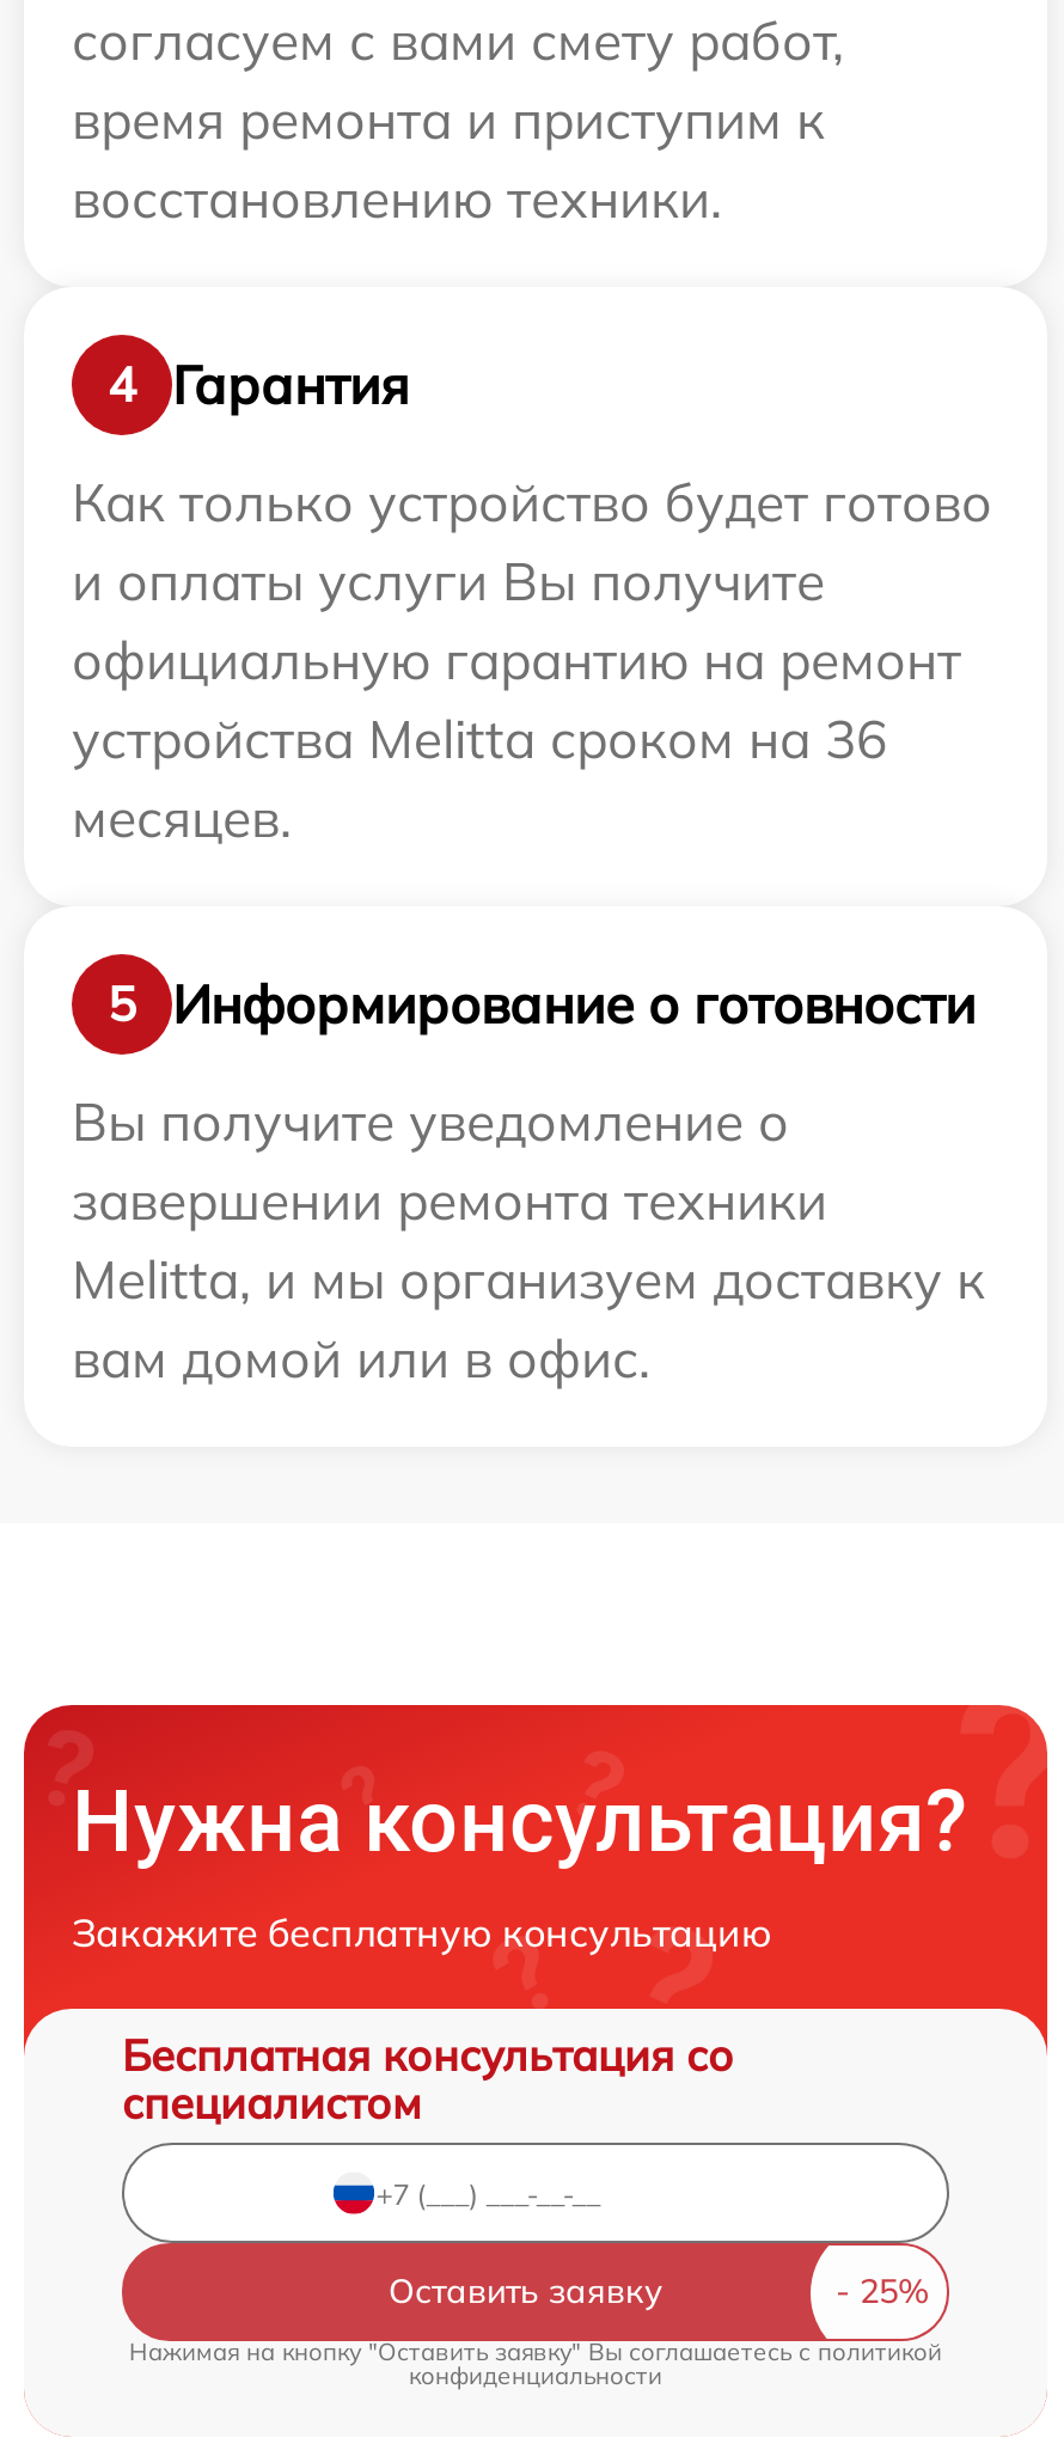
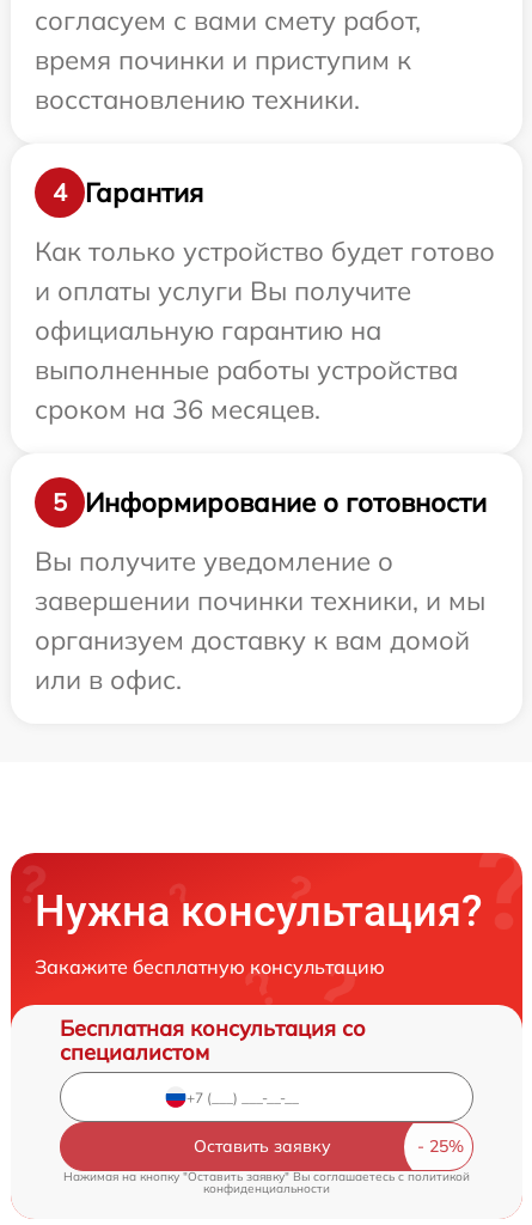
- время ремонта и приступим к
+ время починки и приступим к

- официальную гарантию на ремонт
- устройства Melitta сроком на 36
- месяцев.
+ официальную гарантию на
+ выполненные работы устройства
+ сроком на 36 месяцев.

- завершении ремонта техники
- Melitta, и мы организуем доставку к
- вам домой или в офис.
+ завершении починки техники, и мы
+ организуем доставку к вам домой
+ или в офис.
